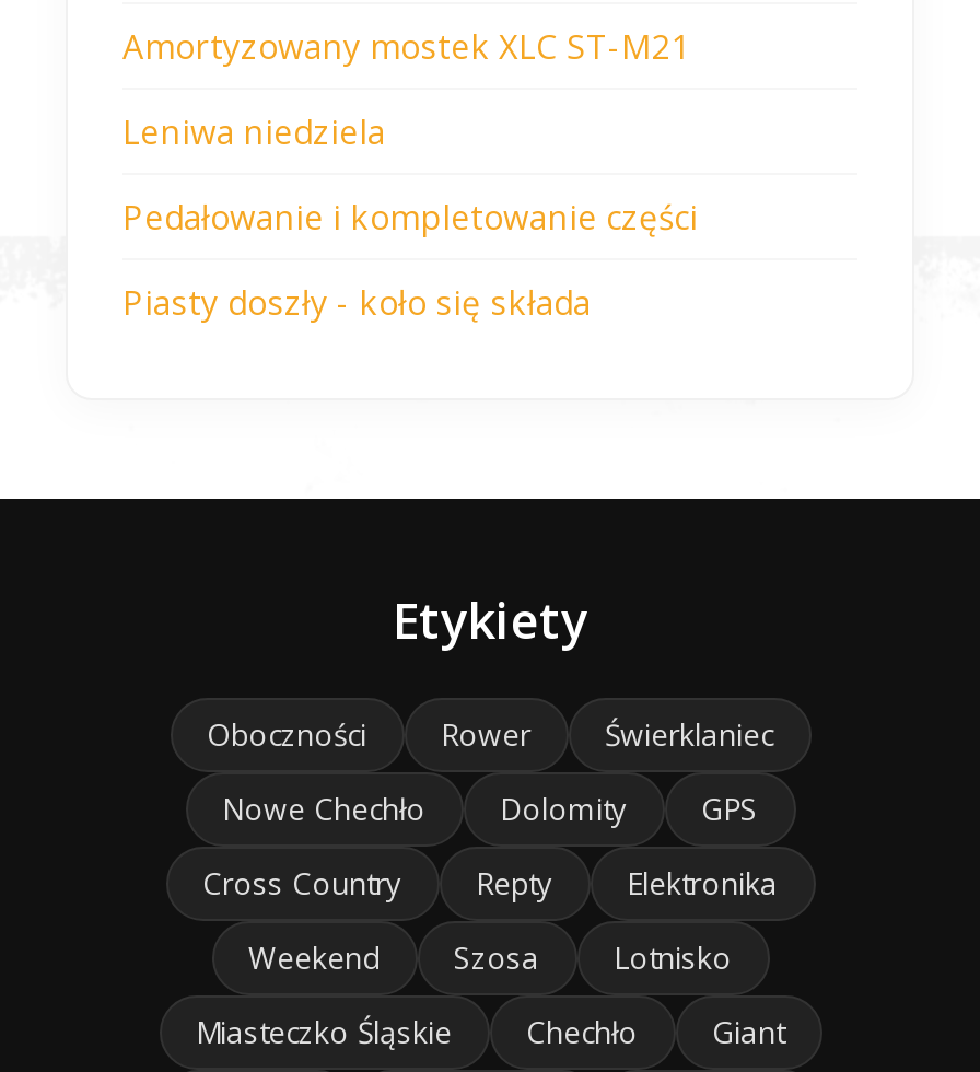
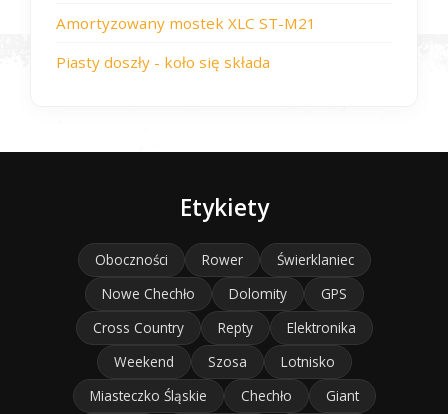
- Leniwa niedziela
- Pedałowanie i kompletowanie części
